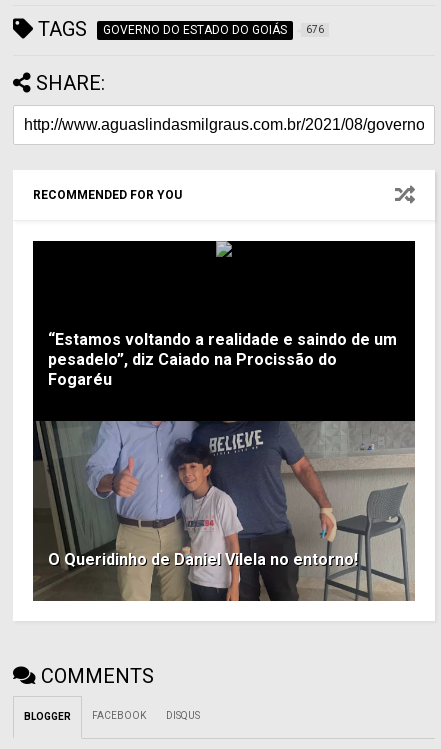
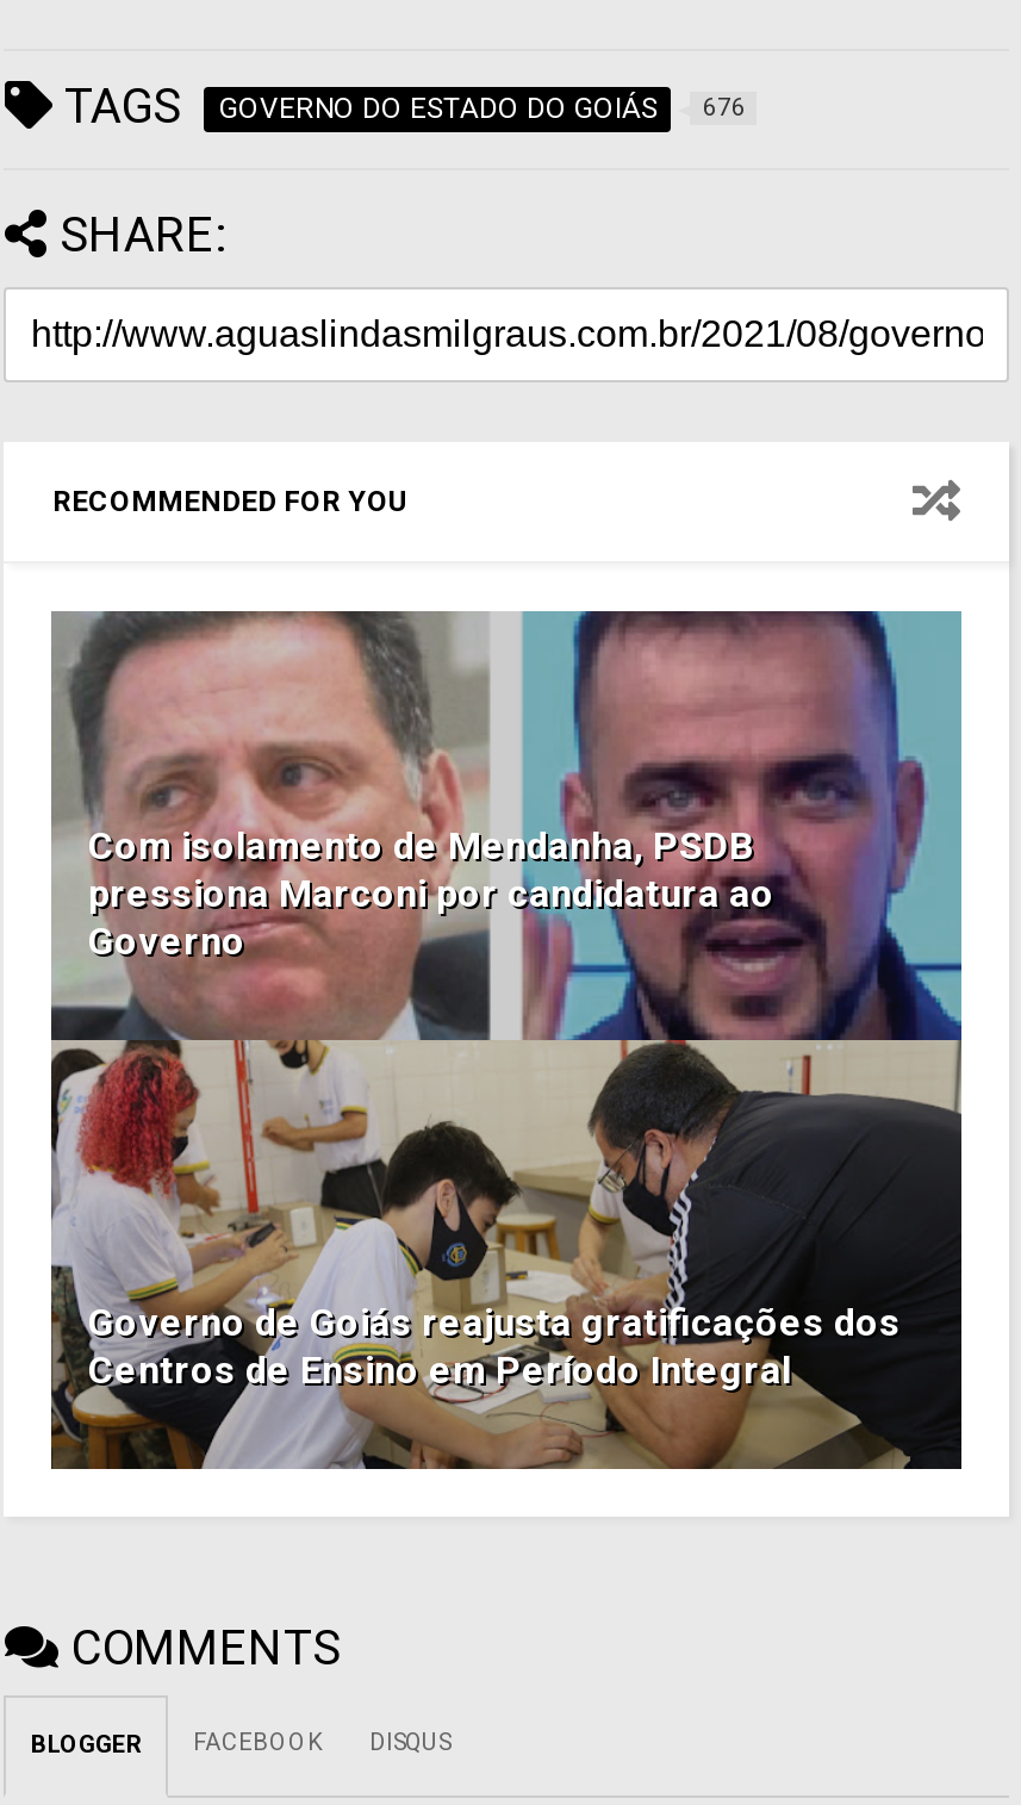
- [image]
- “Estamos voltando a realidade e saindo de um
- pesadelo”, diz Caiado na Procissão do
- Fogaréu
+ [image]
+ Com isolamento de Mendanha, PSDB
+ pressiona Marconi por candidatura ao
+ Governo

- O Queridinho de Daniel Vilela no entorno!
+ Governo de Goiás reajusta gratificações dos
+ Centros de Ensino em Período Integral
